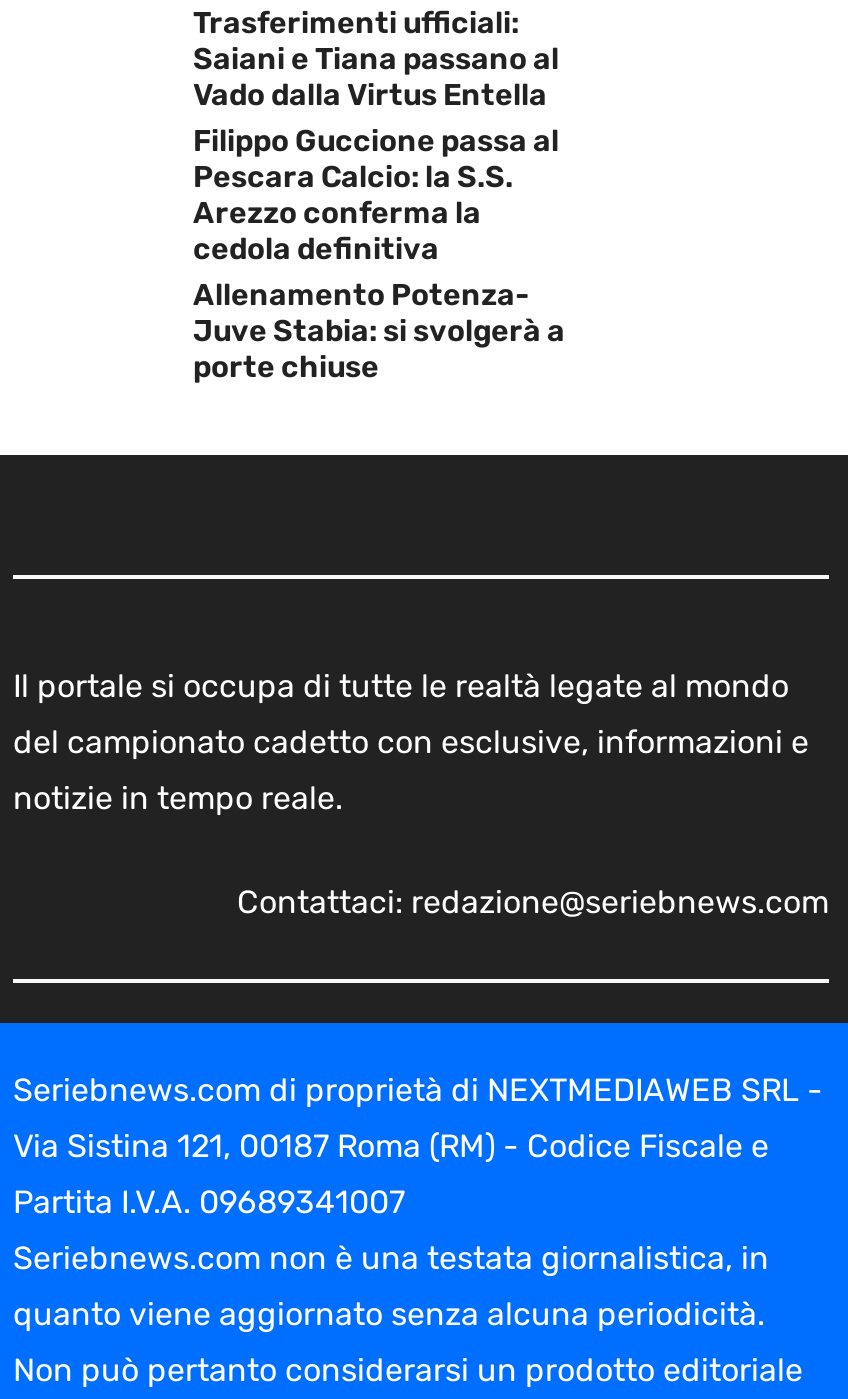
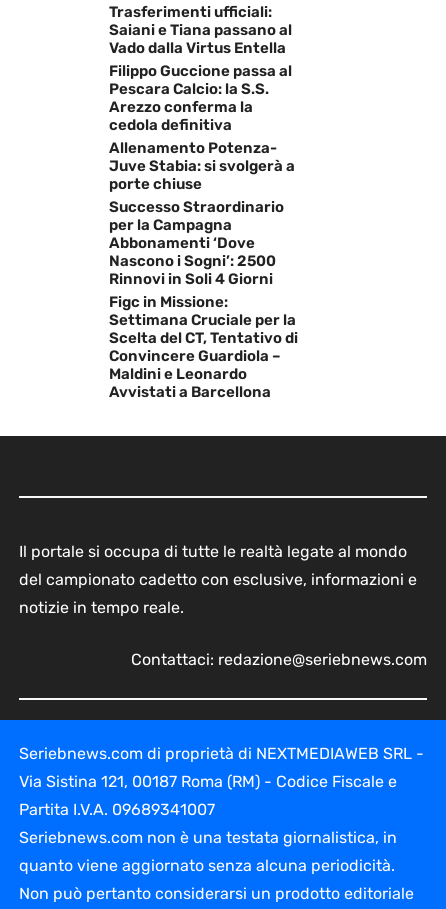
+ Successo Straordinario
+ per la Campagna
+ Abbonamenti ‘Dove
+ Nascono i Sogni’: 2500
+ Rinnovi in Soli 4 Giorni
+ Figc in Missione:
+ Settimana Cruciale per la
+ Scelta del CT, Tentativo di
+ Convincere Guardiola –
+ Maldini e Leonardo
+ Avvistati a Barcellona
